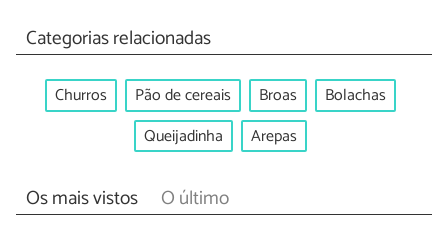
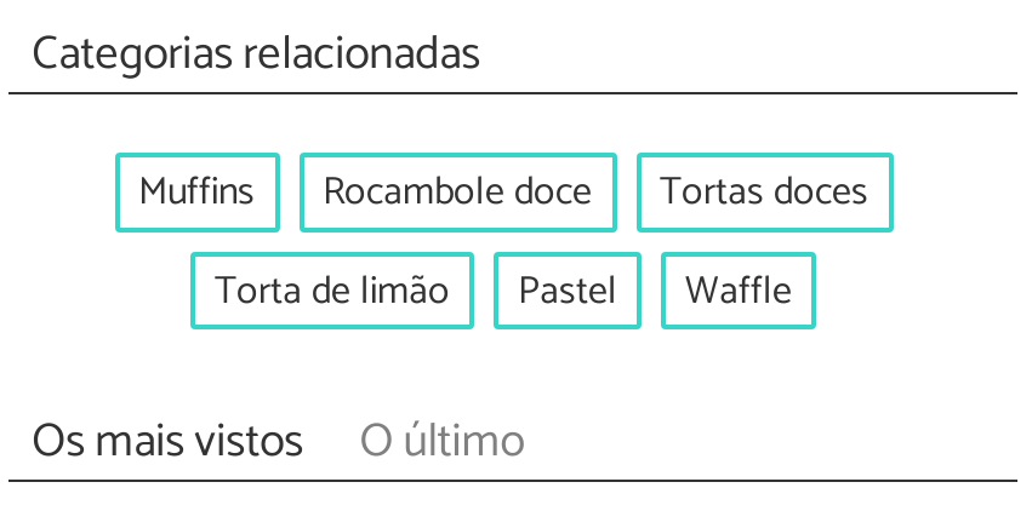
- Churros
- Pão de cereais
- Broas
- Bolachas
+ Muffins
+ Rocambole doce
+ Tortas doces

- Queijadinha
- Arepas
+ Torta de limão
+ Pastel
+ Waffle
